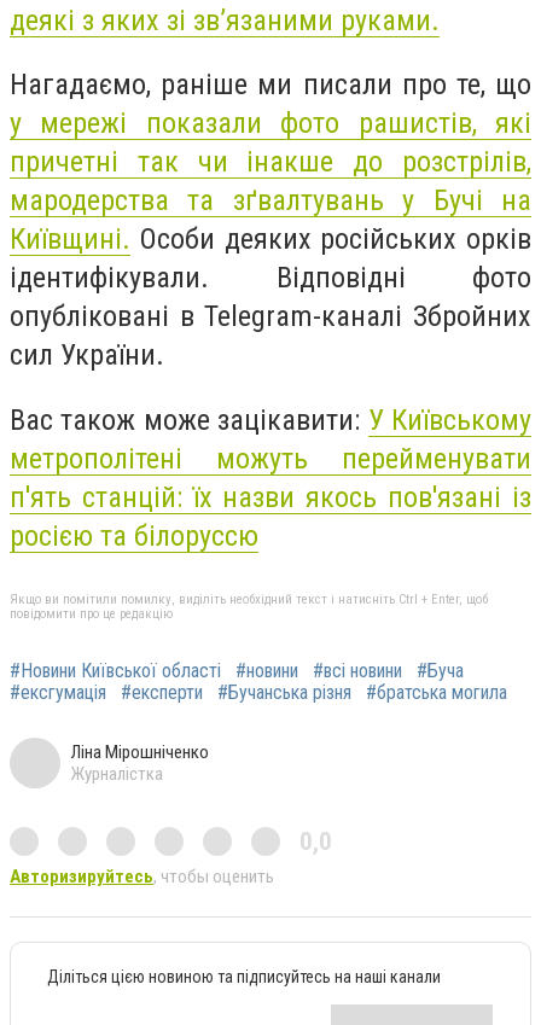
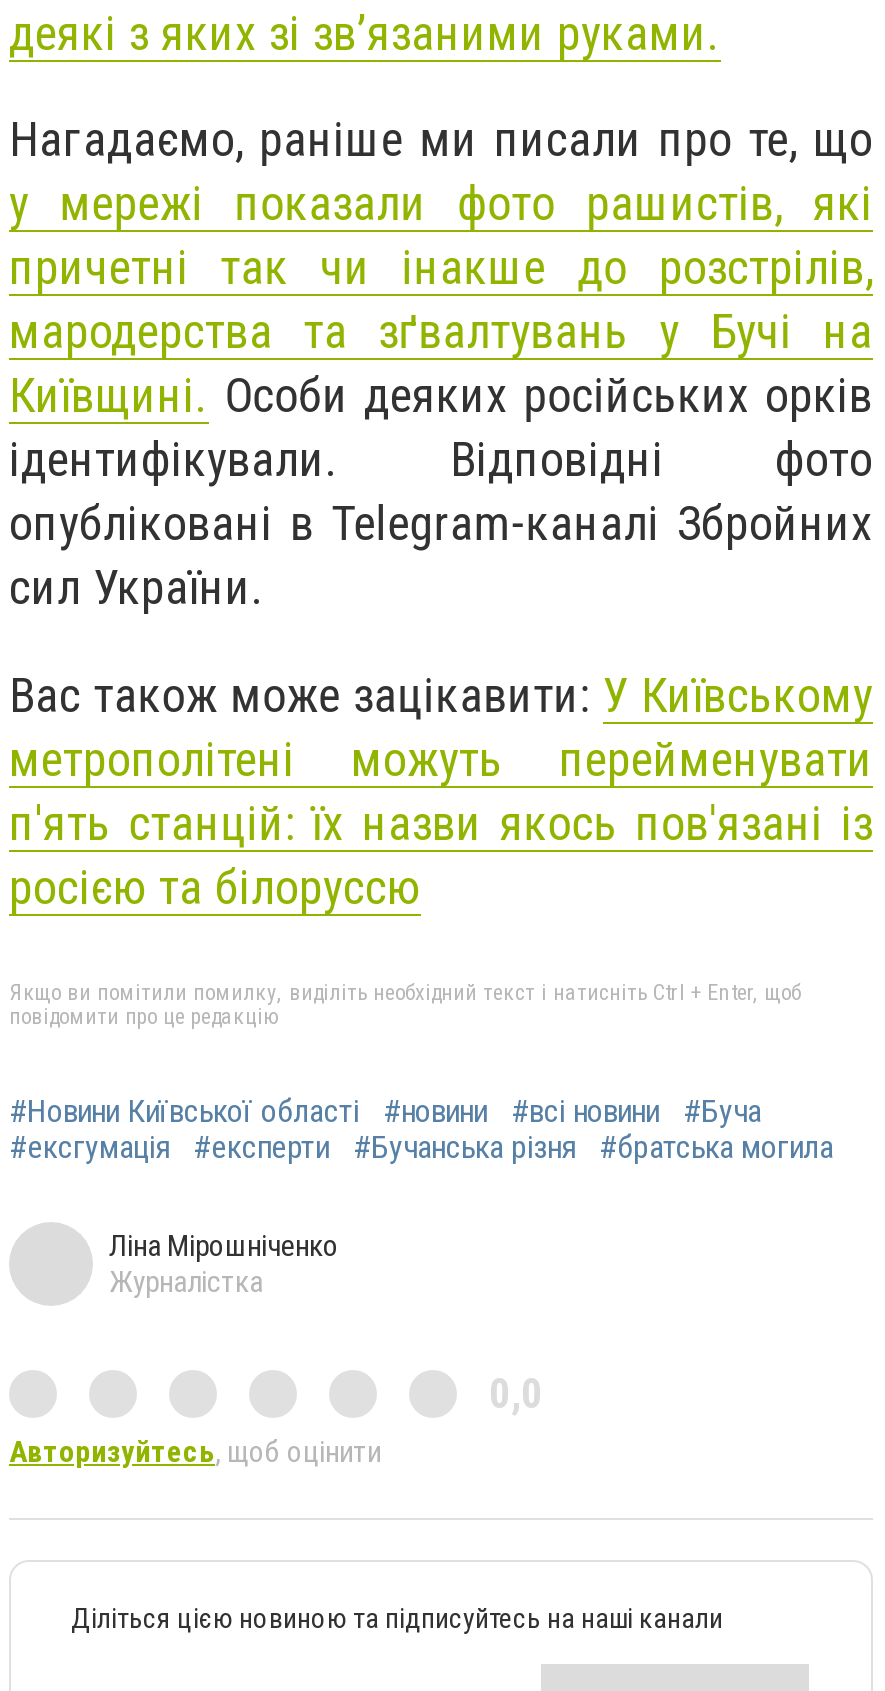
- Авторизируйтесь, чтобы оценить
+ Авторизуйтесь, щоб оцінити
